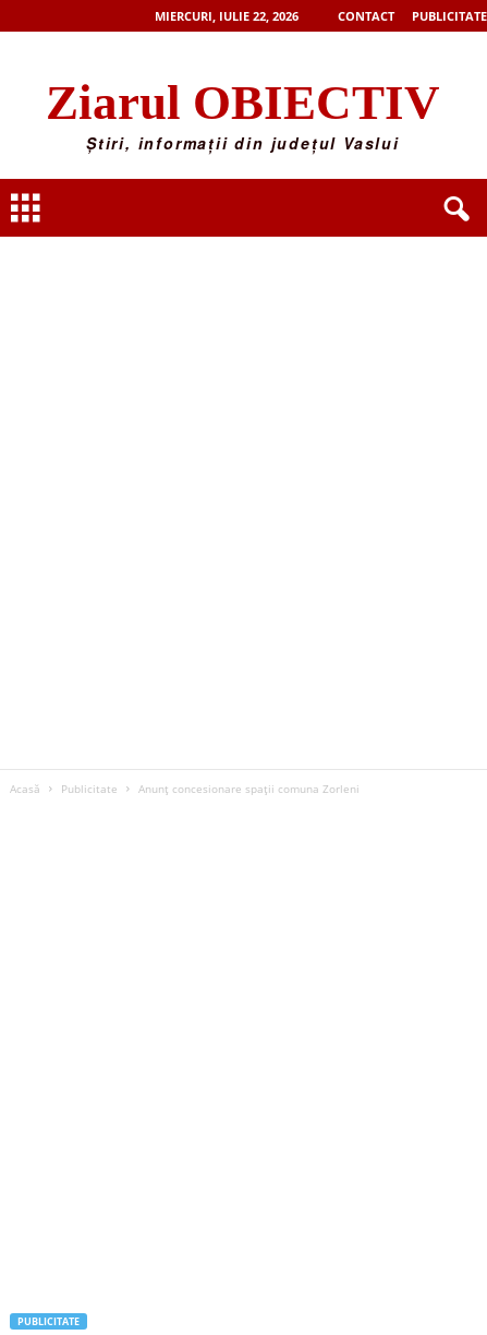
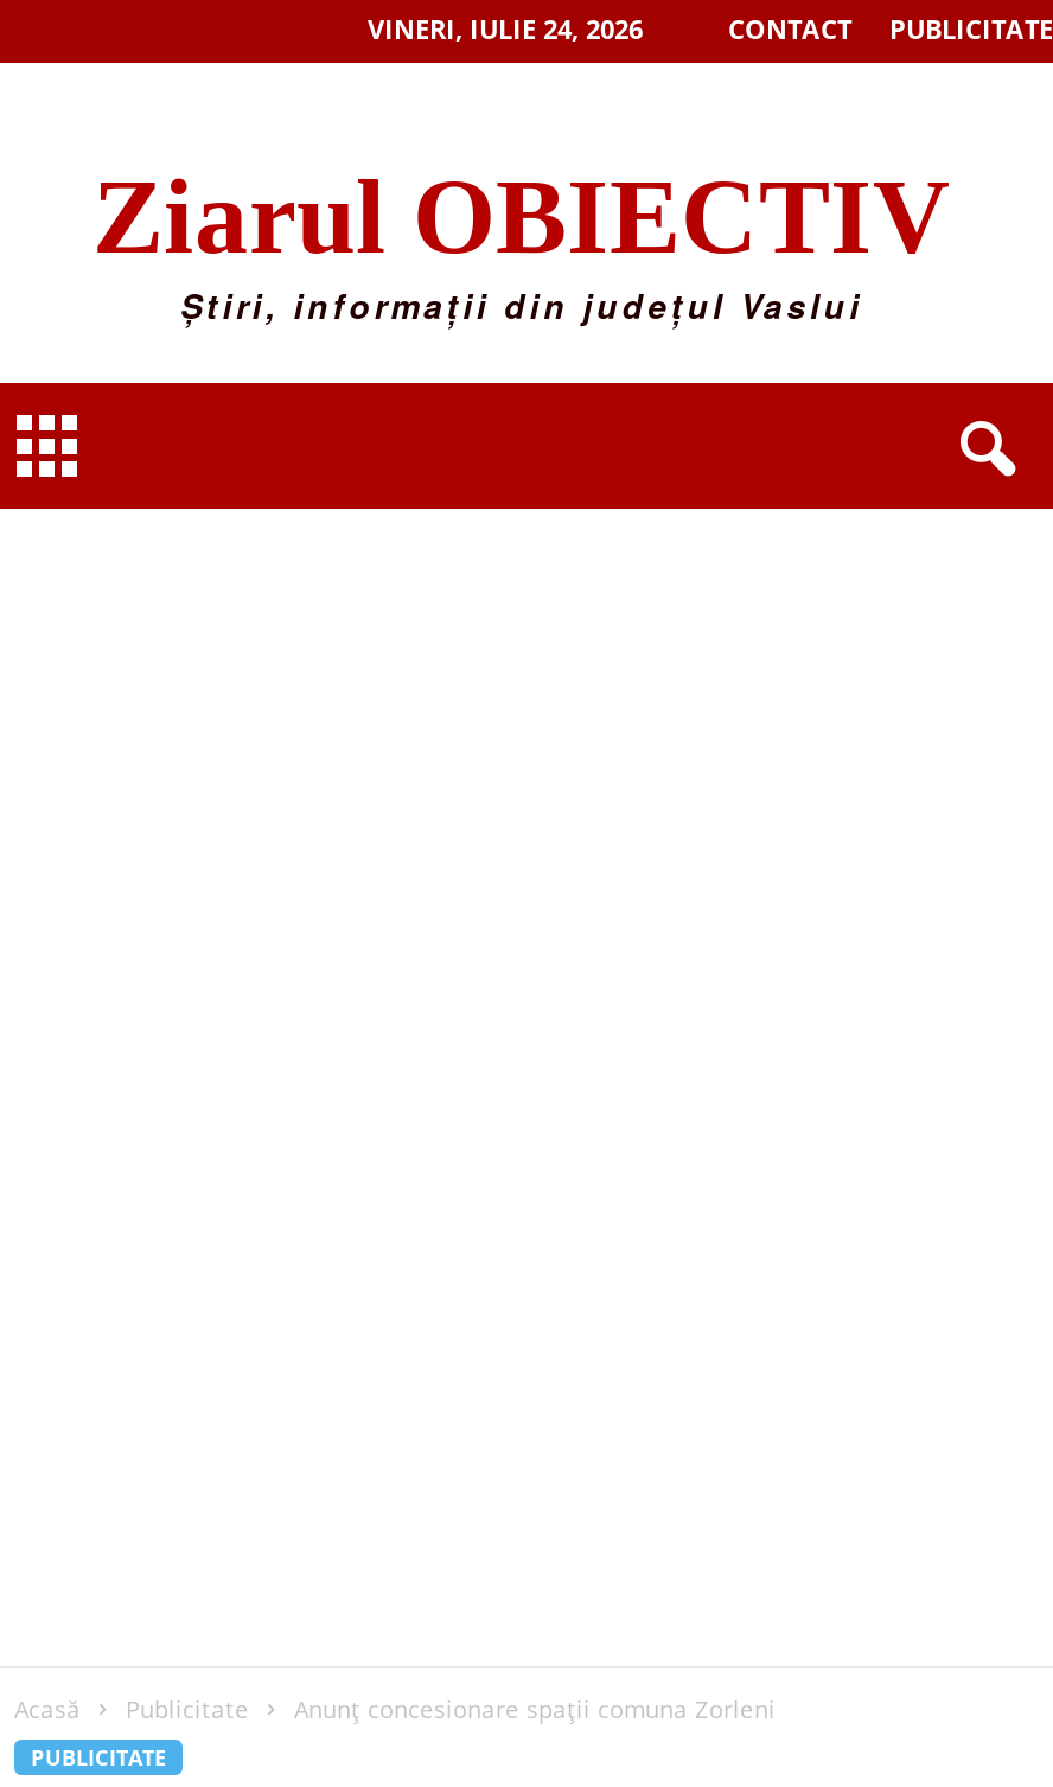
- MIERCURI, IULIE 22, 2026
+ VINERI, IULIE 24, 2026
